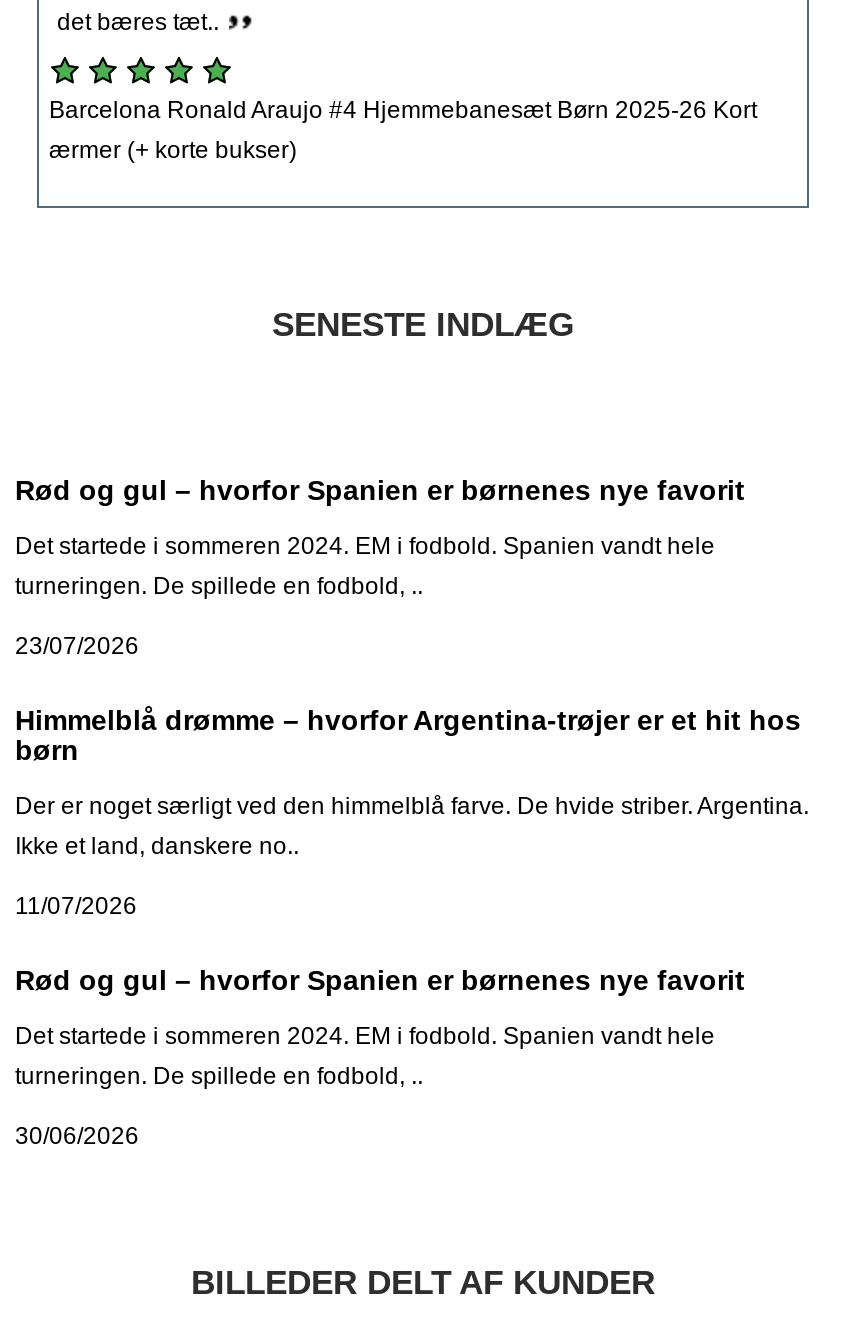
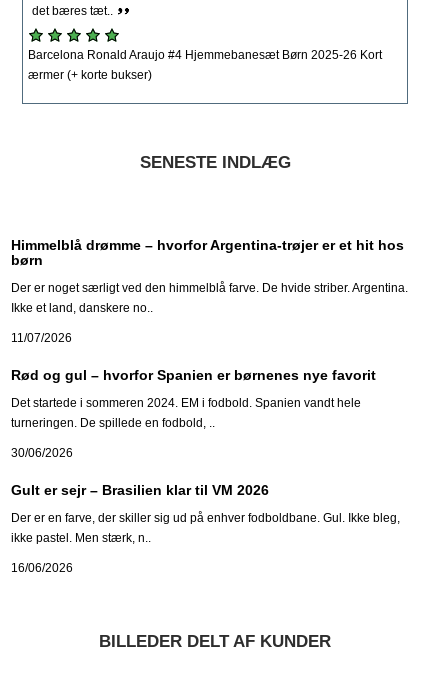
- Rød og gul – hvorfor Spanien er børnenes nye favorit
- Det startede i sommeren 2024. EM i fodbold. Spanien vandt hele
- turneringen. De spillede en fodbold, ..
- 23/07/2026

moved up: Himmelblå drømme – hvorfor Argentina-trøjer er et hit hos | børn | Der er noget særligt ved den himmelblå farve. De hvide striber. Argentina. | ... | turneringen. De spillede en fodbold, .. | 30/06/2026

+ Gult er sejr – Brasilien klar til VM 2026
+ Der er en farve, der skiller sig ud på enhver fodboldbane. Gul. Ikke bleg,
+ ikke pastel. Men stærk, n..
+ 16/06/2026
